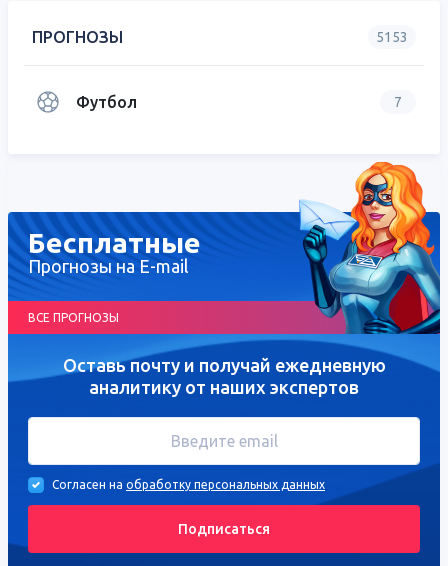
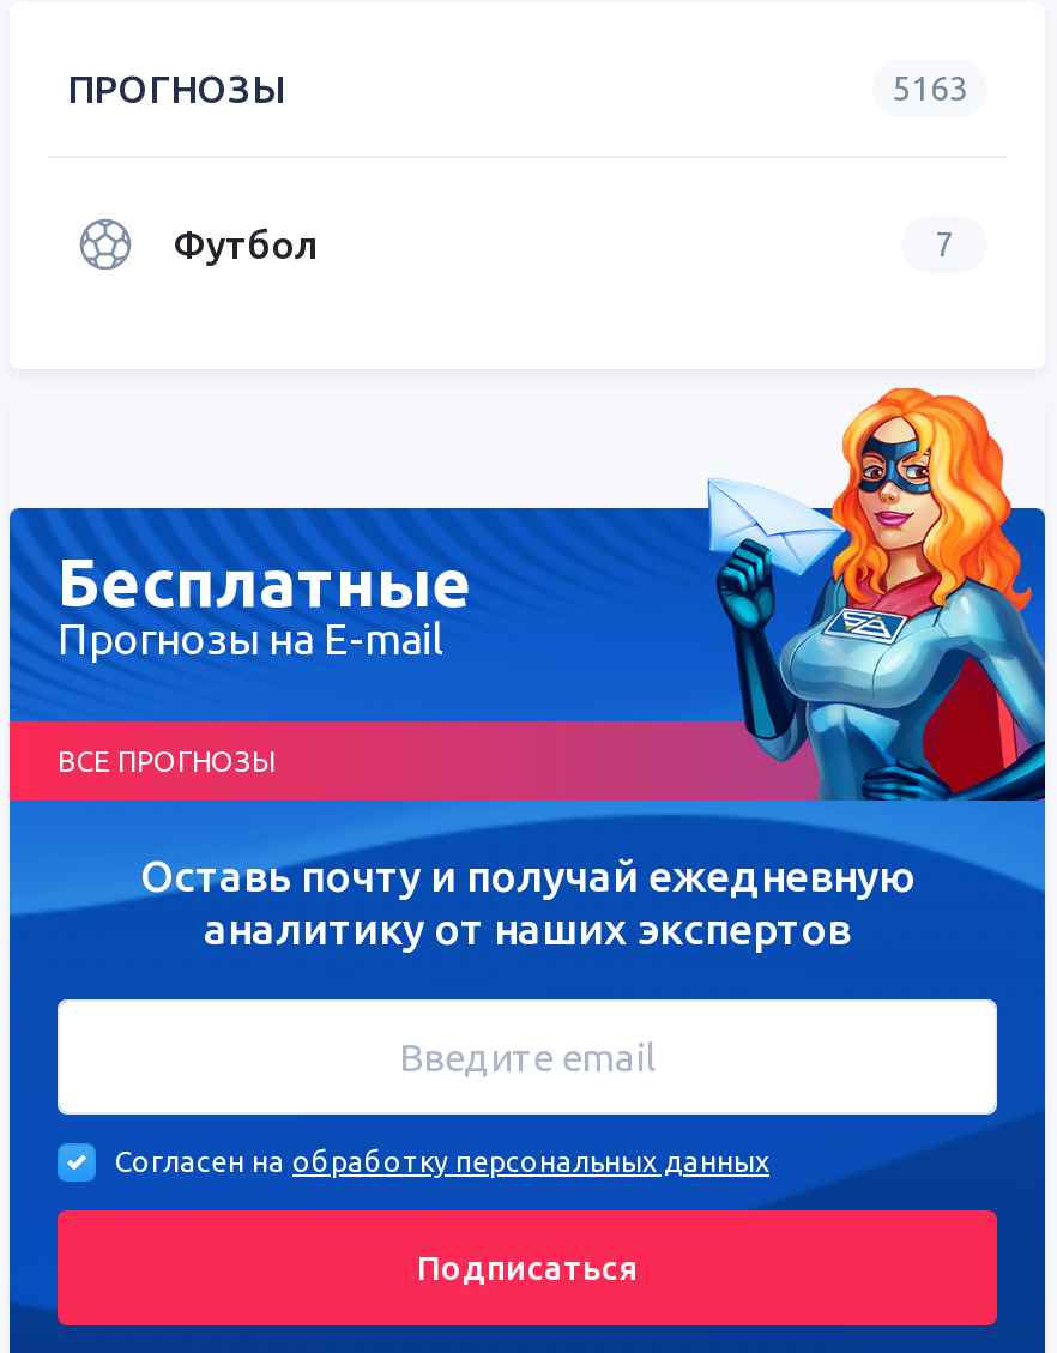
- 5153
+ 5163
